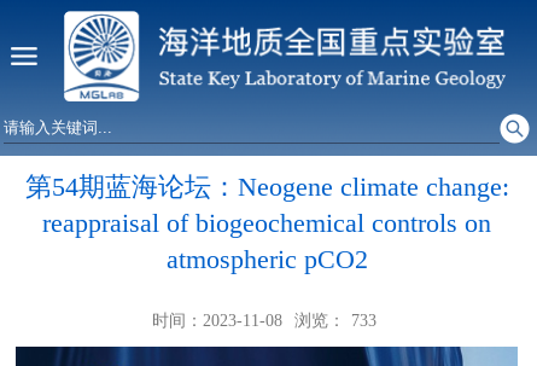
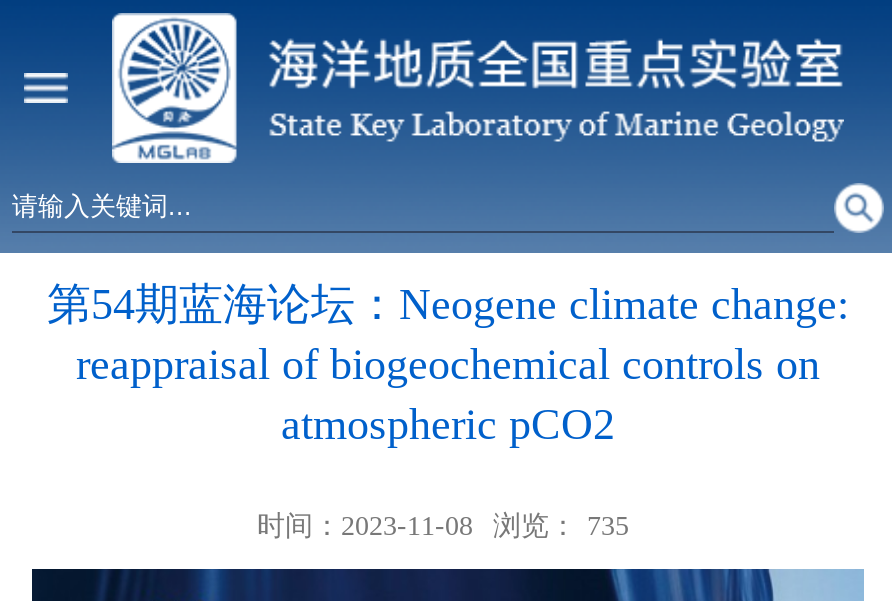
- 时间：2023-11-08 浏览： 733
+ 时间：2023-11-08 浏览： 735
